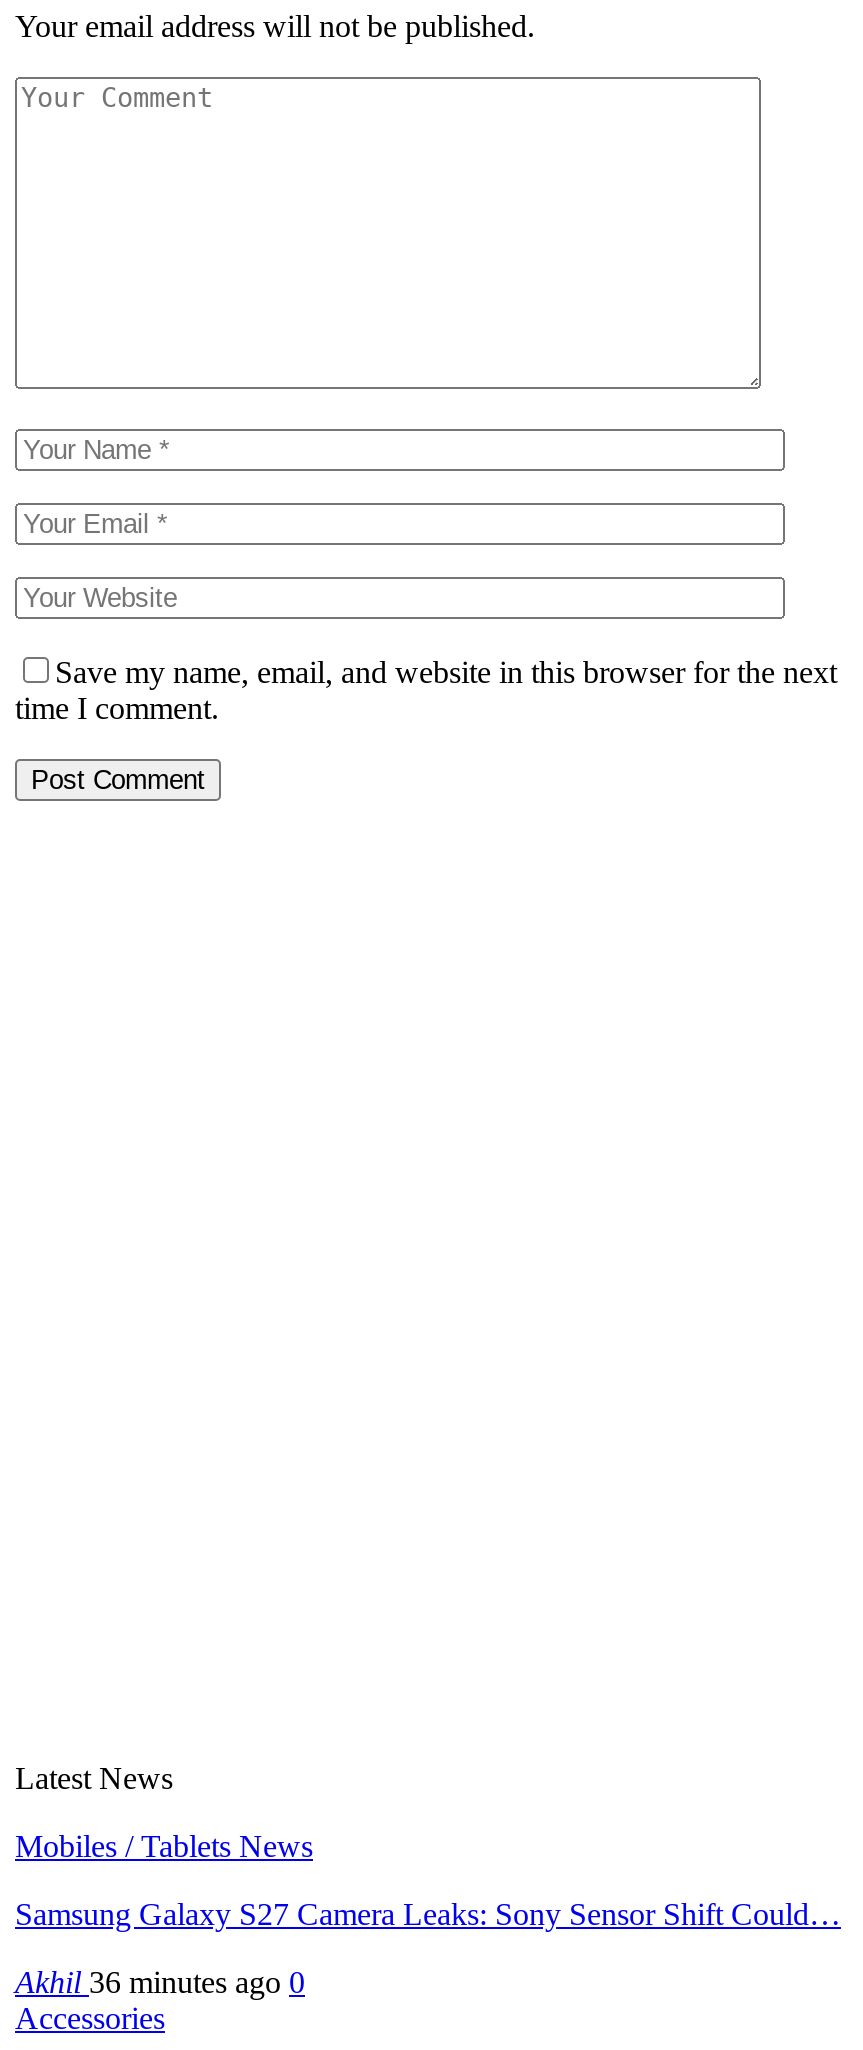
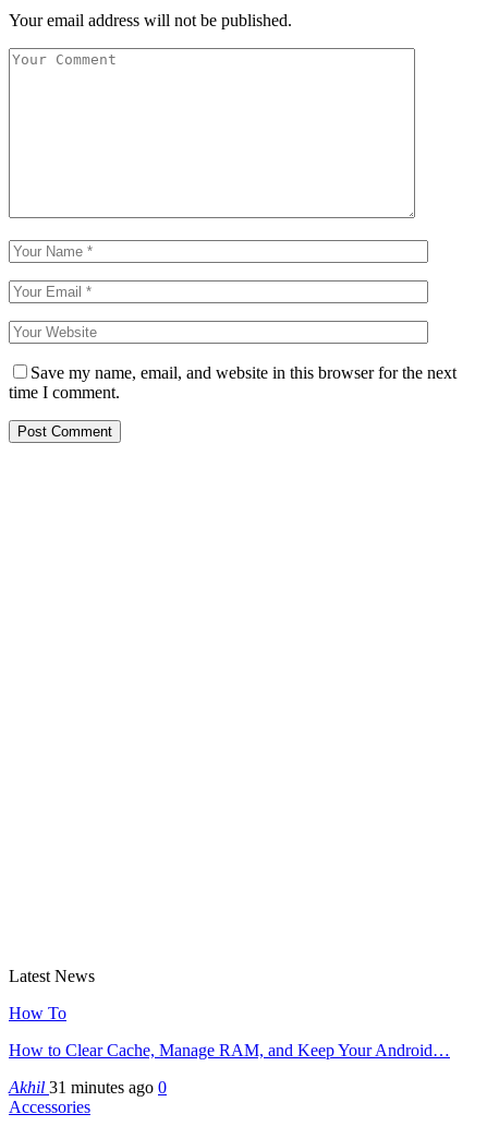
- Mobiles / Tablets News
+ How To

- Samsung Galaxy S27 Camera Leaks: Sony Sensor Shift Could…
+ How to Clear Cache, Manage RAM, and Keep Your Android…

- Akhil 36 minutes ago 0
+ Akhil 31 minutes ago 0
